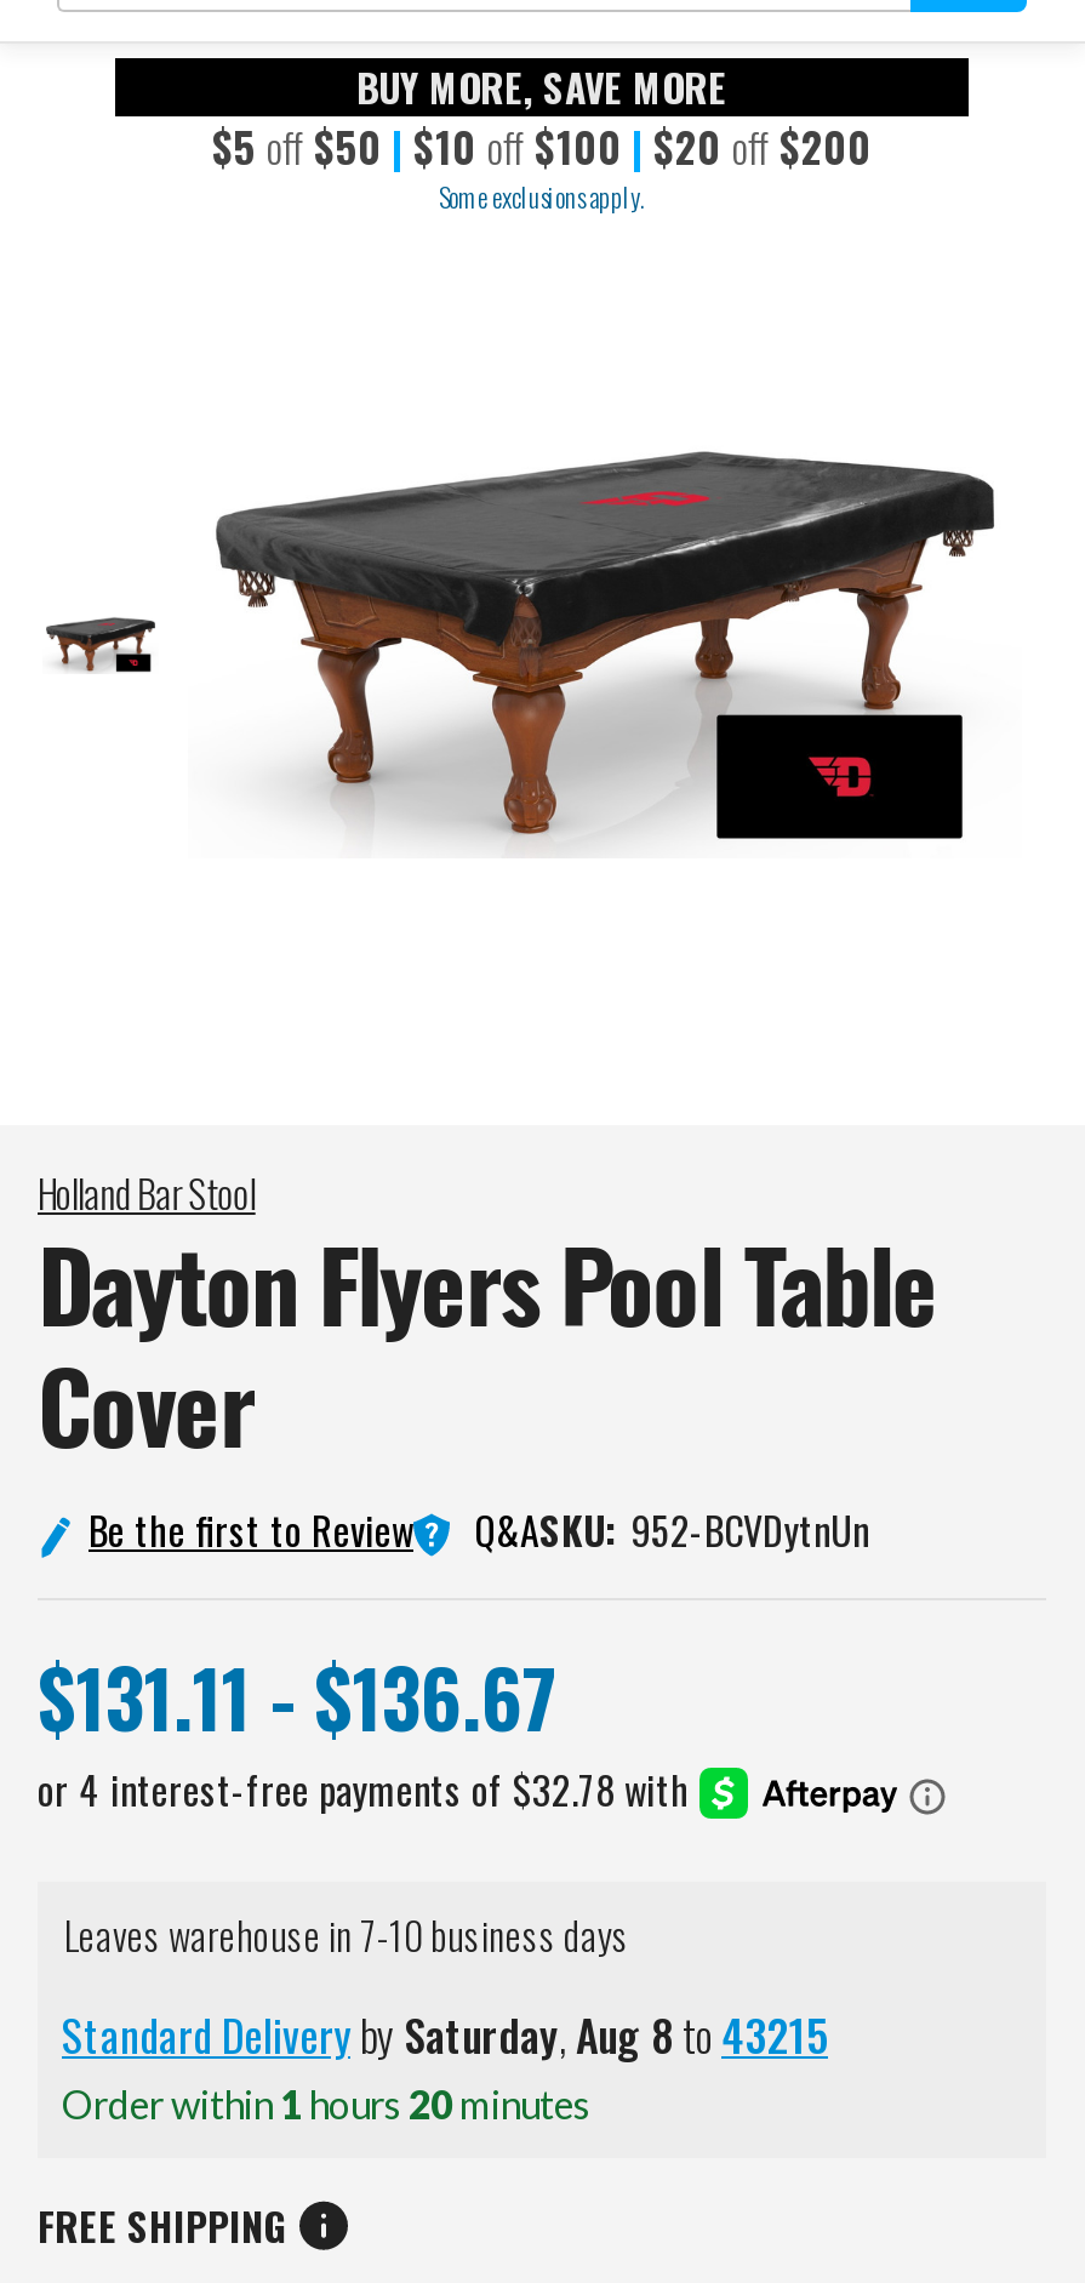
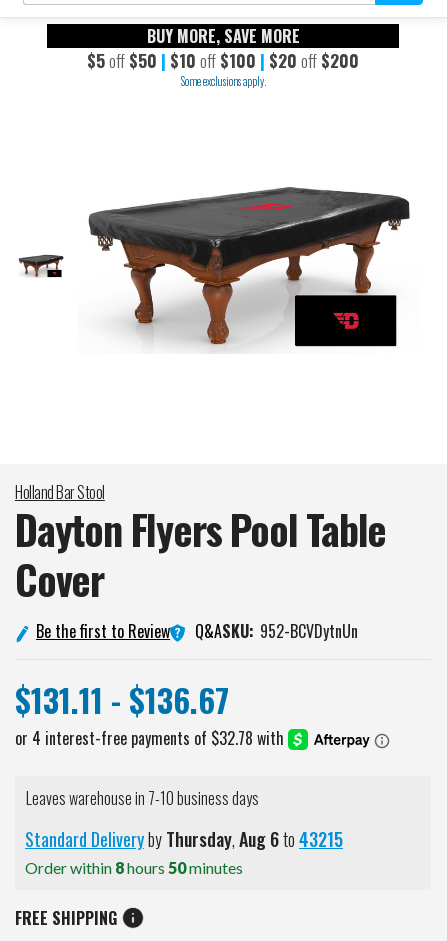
- Standard Delivery by Saturday, Aug 8 to 43215
+ Standard Delivery by Thursday, Aug 6 to 43215

- Order within 1 hours 20 minutes
+ Order within 8 hours 50 minutes
